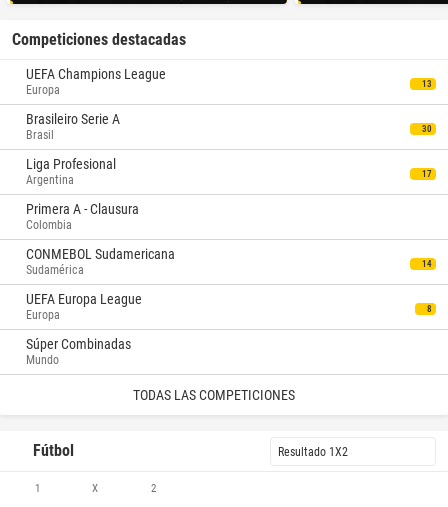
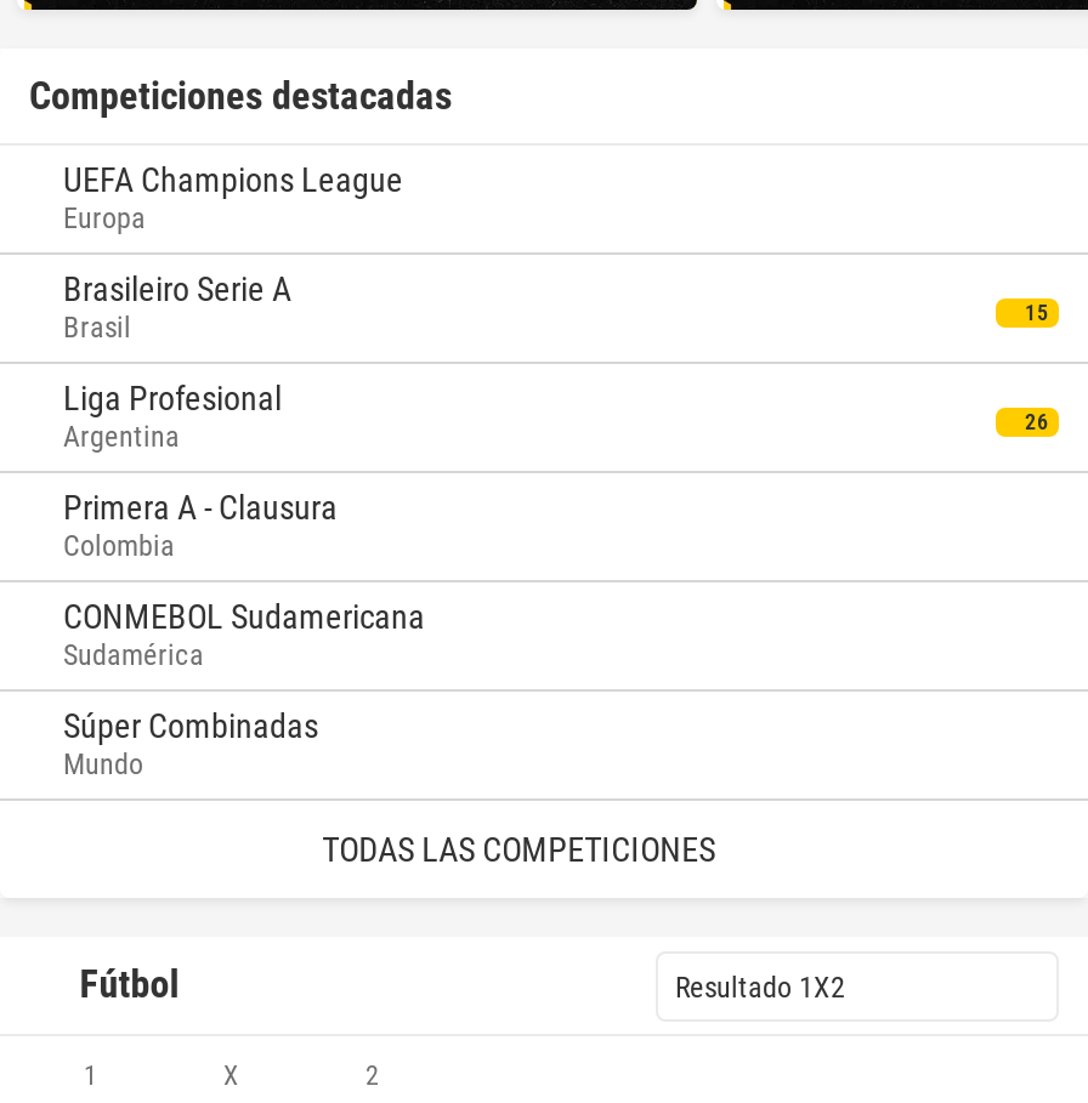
- 13

- 30
+ 15

- 17
+ 26

- 14
- UEFA Europa League
- Europa
- 8
